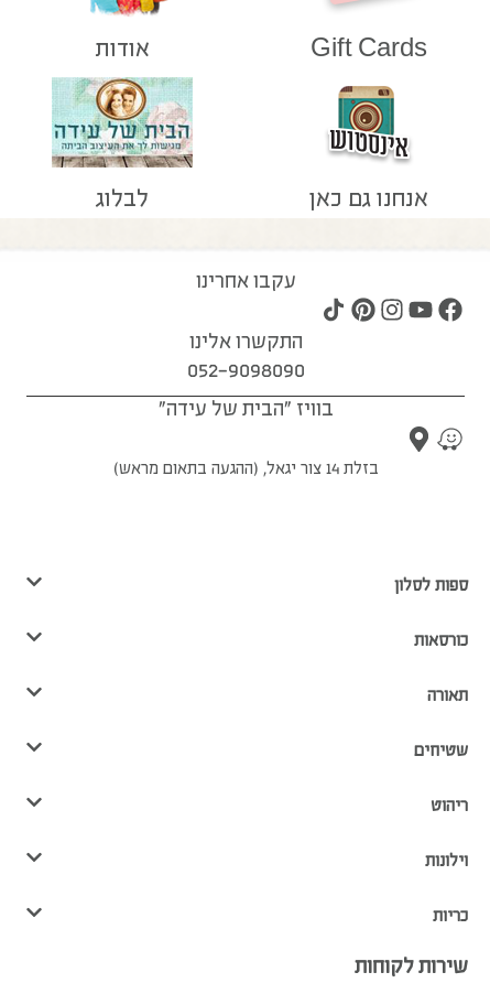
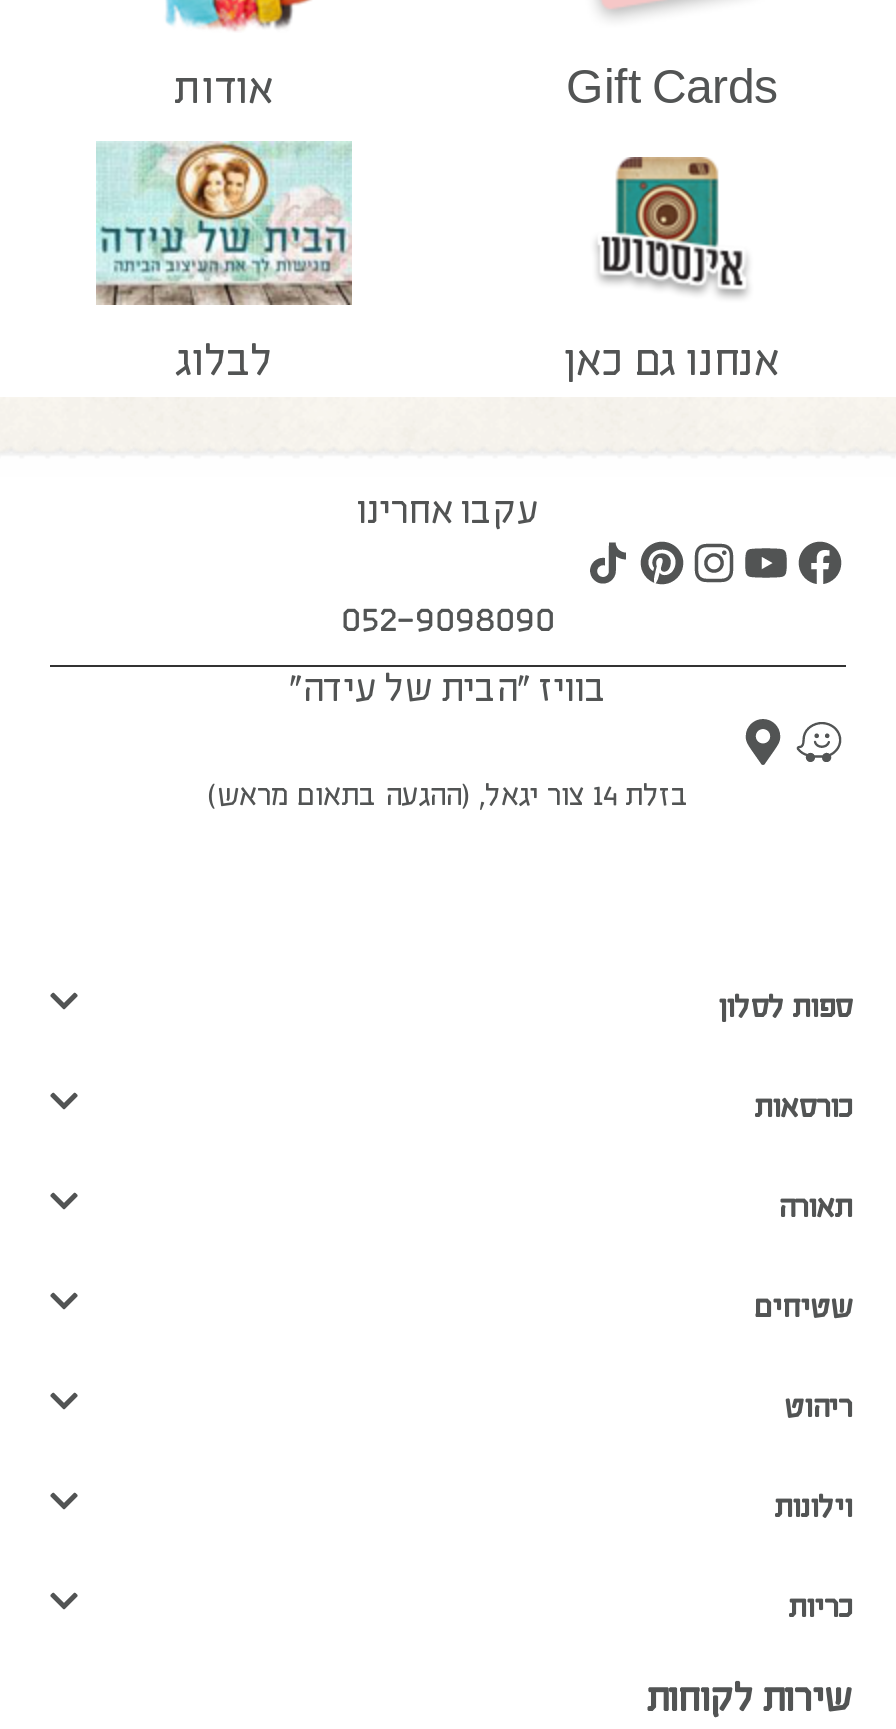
- התקשרו אלינו
